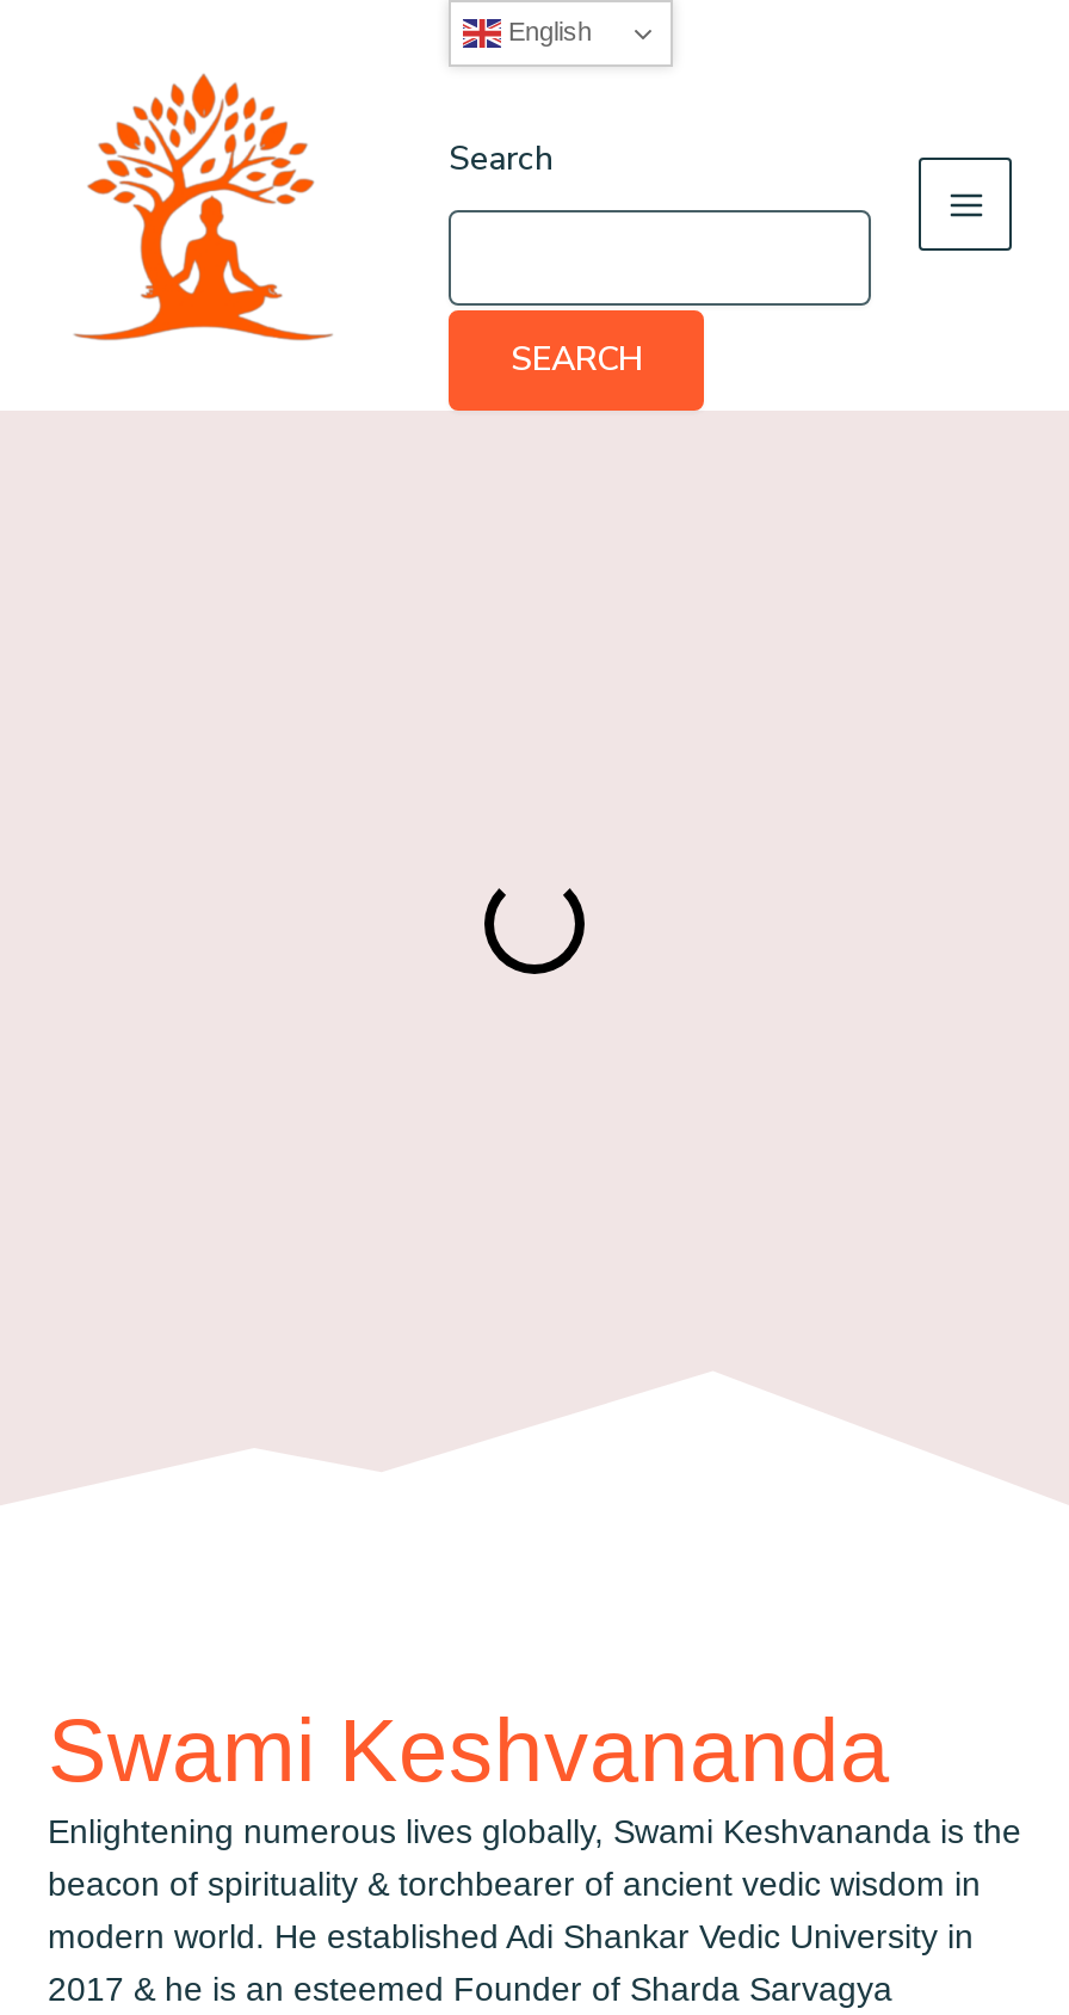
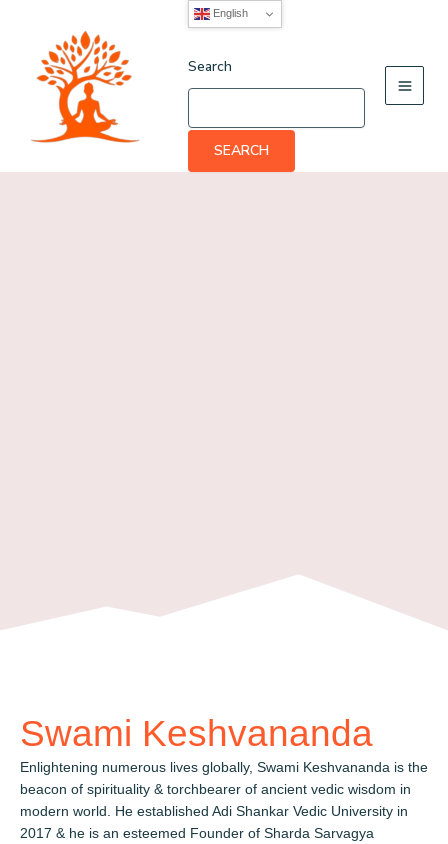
- [image]
